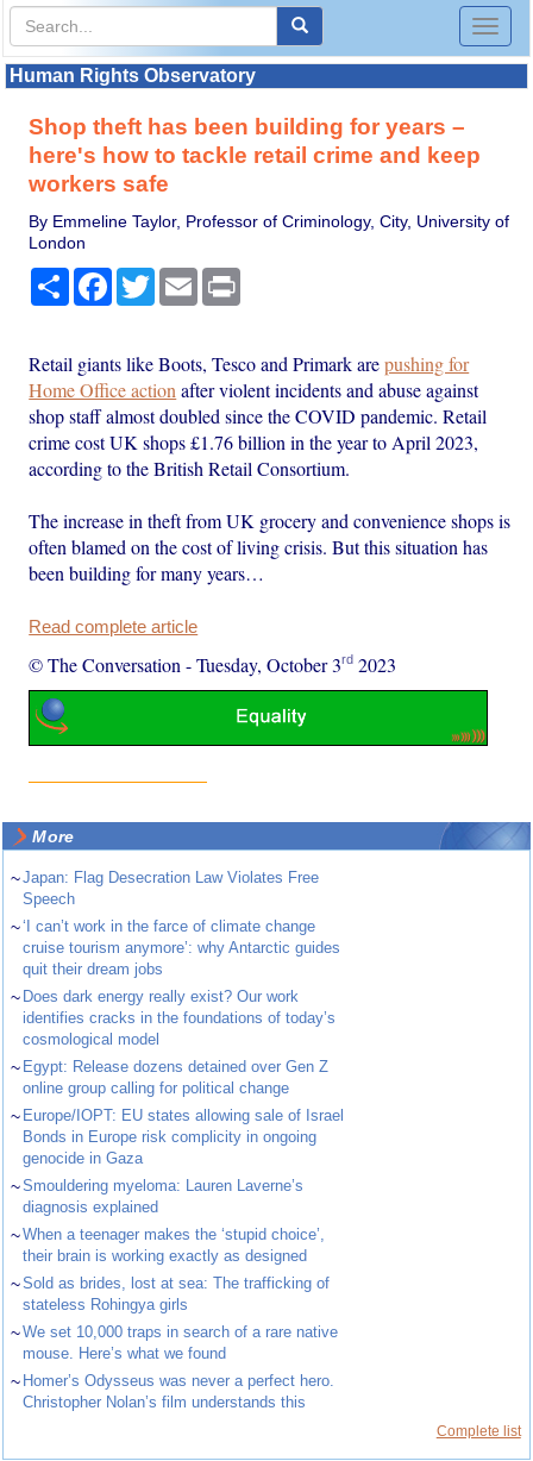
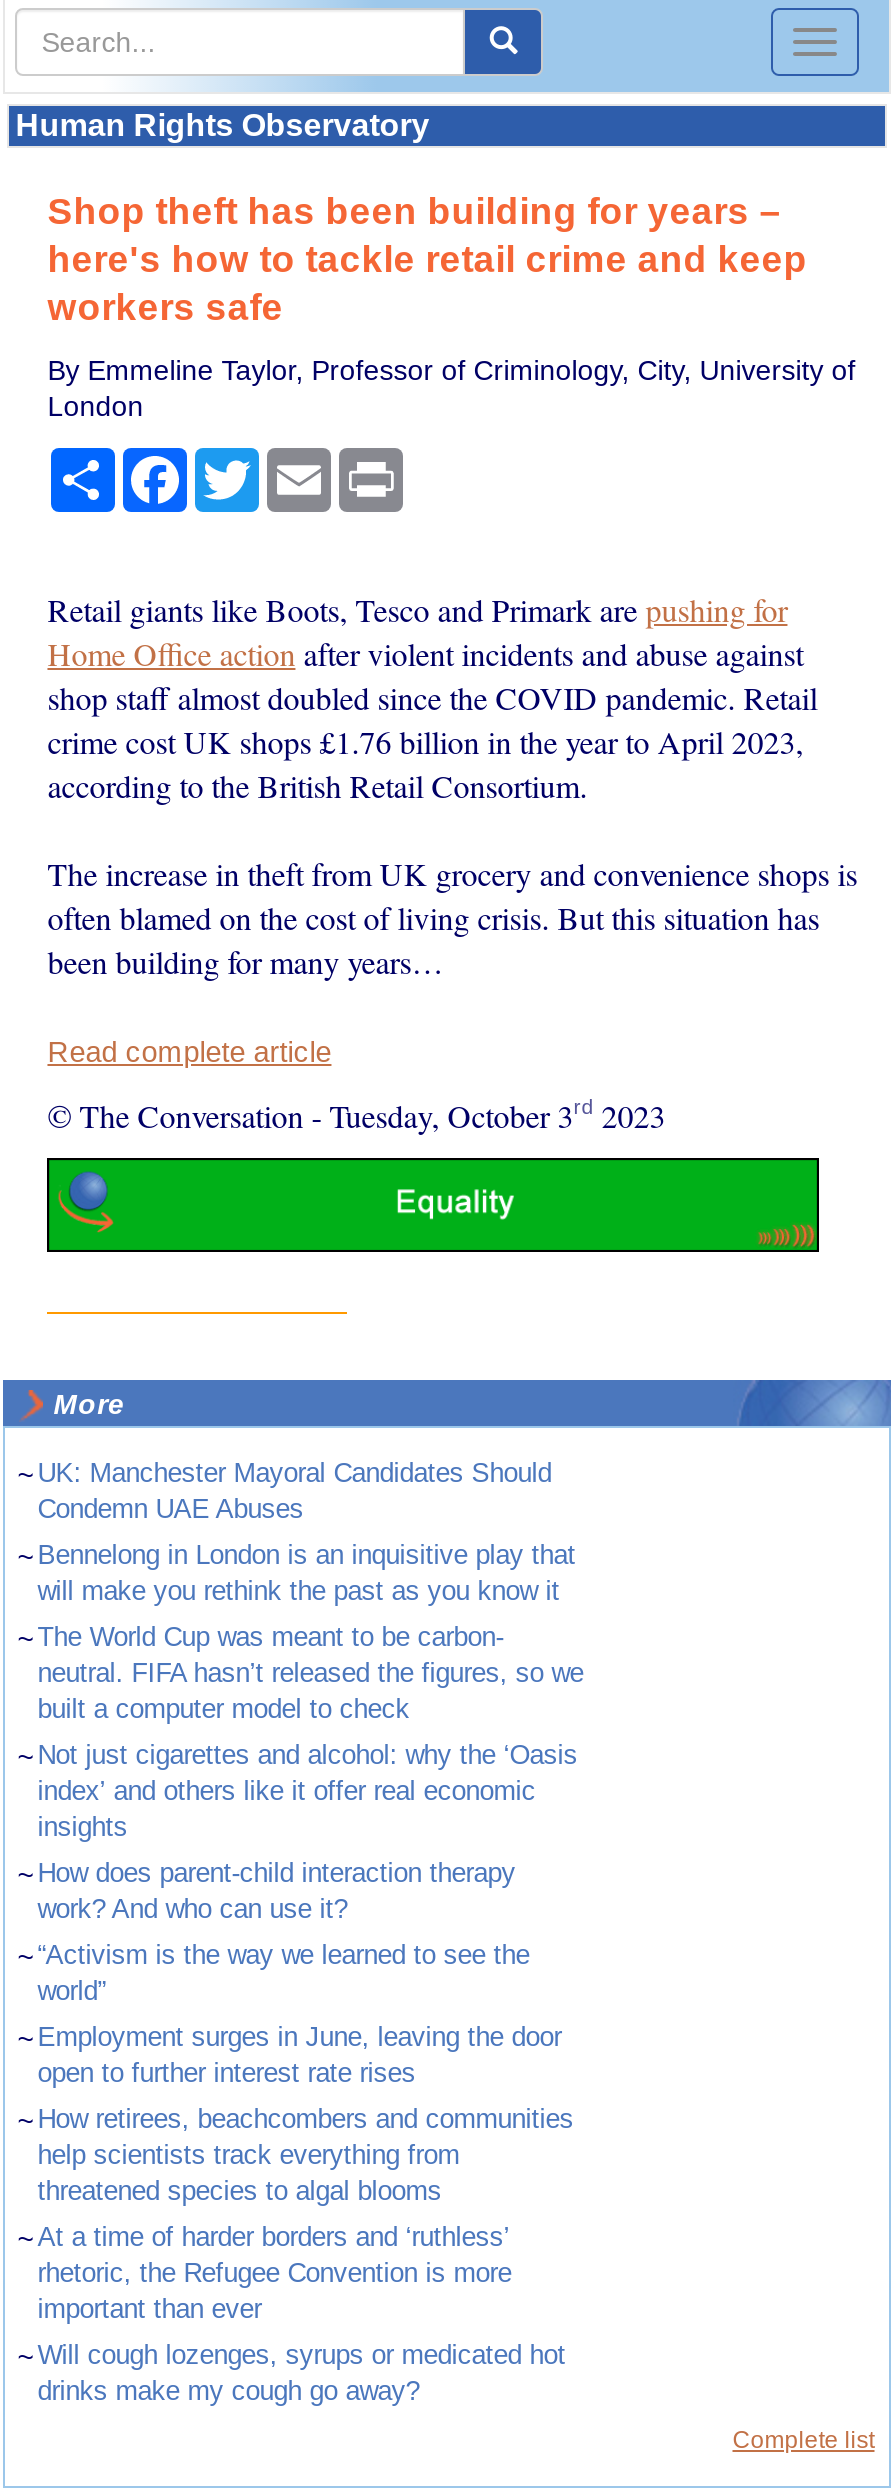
- ~ Japan: Flag Desecration Law Violates Free
- Speech
+ ~ UK: Manchester Mayoral Candidates Should
+ Condemn UAE Abuses

- ~ ‘I can’t work in the farce of climate change
- cruise tourism anymore’: why Antarctic guides
- quit their dream jobs
+ ~ Bennelong in London is an inquisitive play that
+ will make you rethink the past as you know it

- ~ Does dark energy really exist? Our work
- identifies cracks in the foundations of today’s
- cosmological model
+ ~ The World Cup was meant to be carbon-
+ neutral. FIFA hasn’t released the figures, so we
+ built a computer model to check

- ~ Egypt: Release dozens detained over Gen Z
- online group calling for political change
+ ~ Not just cigarettes and alcohol: why the ‘Oasis
+ index’ and others like it offer real economic
+ insights

- ~ Europe/IOPT: EU states allowing sale of Israel
- Bonds in Europe risk complicity in ongoing
- genocide in Gaza
+ ~ How does parent-child interaction therapy
+ work? And who can use it?

- ~ Smouldering myeloma: Lauren Laverne’s
- diagnosis explained
+ ~ “Activism is the way we learned to see the
+ world”

- ~ When a teenager makes the ‘stupid choice’,
- their brain is working exactly as designed
+ ~ Employment surges in June, leaving the door
+ open to further interest rate rises

- ~ Sold as brides, lost at sea: The trafficking of
- stateless Rohingya girls
+ ~ How retirees, beachcombers and communities
+ help scientists track everything from
+ threatened species to algal blooms

- ~ We set 10,000 traps in search of a rare native
- mouse. Here’s what we found
+ ~ At a time of harder borders and ‘ruthless’
+ rhetoric, the Refugee Convention is more
+ important than ever

- ~ Homer’s Odysseus was never a perfect hero.
- Christopher Nolan’s film understands this
+ ~ Will cough lozenges, syrups or medicated hot
+ drinks make my cough go away?
